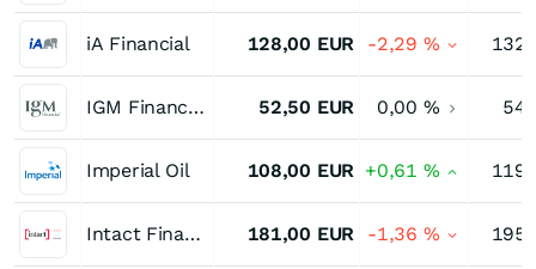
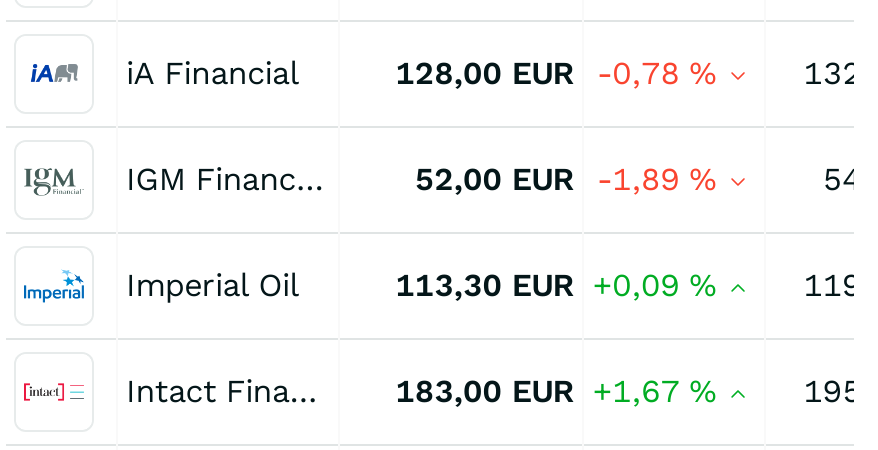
- 128,00 EUR -2,29%
+ 128,00 EUR -0,78%

- 52,50 EUR
- 0,00%
+ 52,00 EUR -1,89%

- 108,00 EUR +0,61%
+ 113,30 EUR +0,09%

- 181,00 EUR -1,36%
+ 183,00 EUR +1,67%
